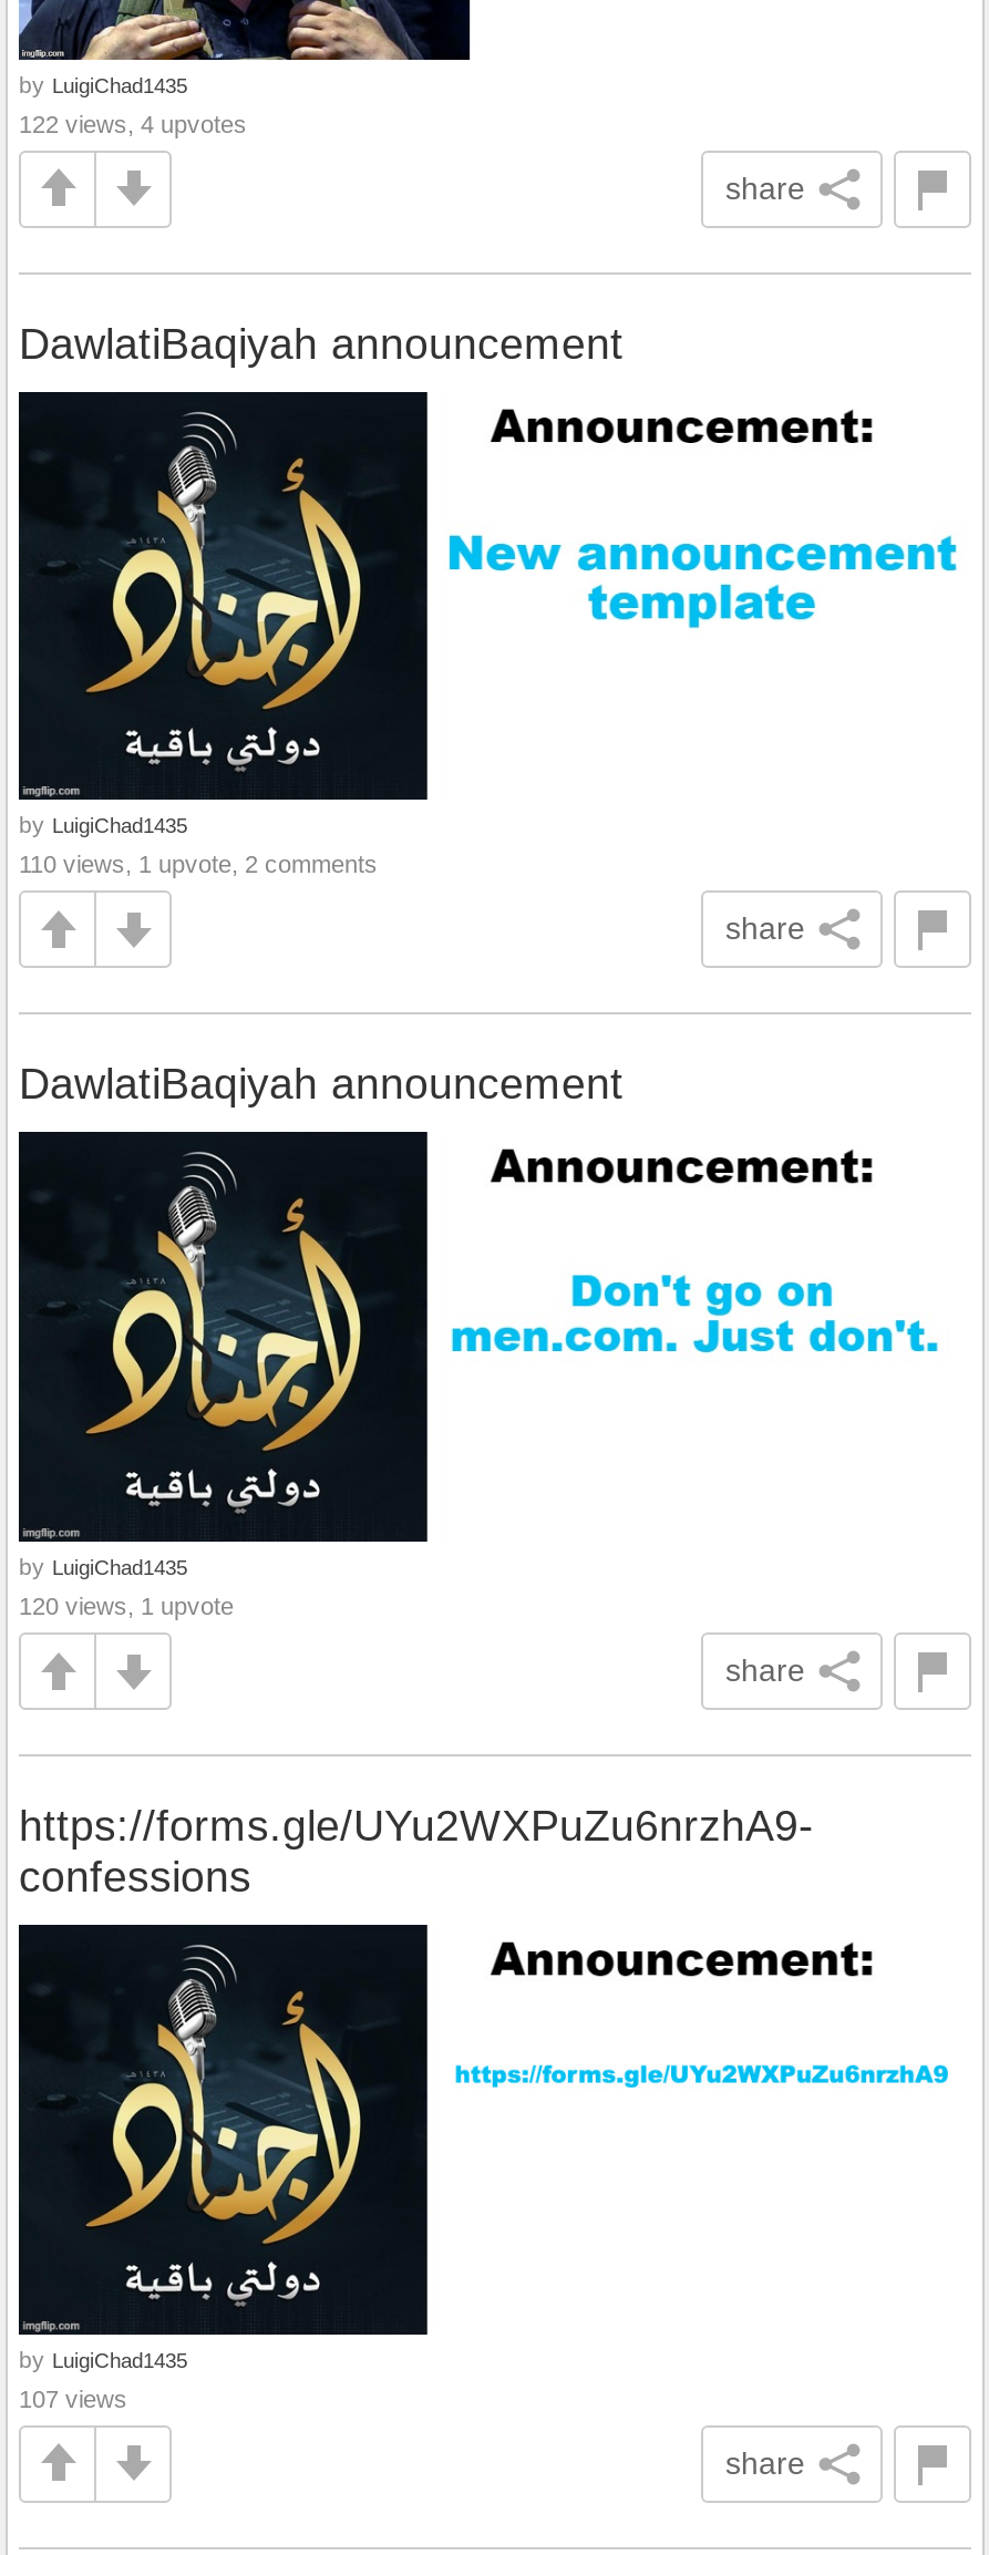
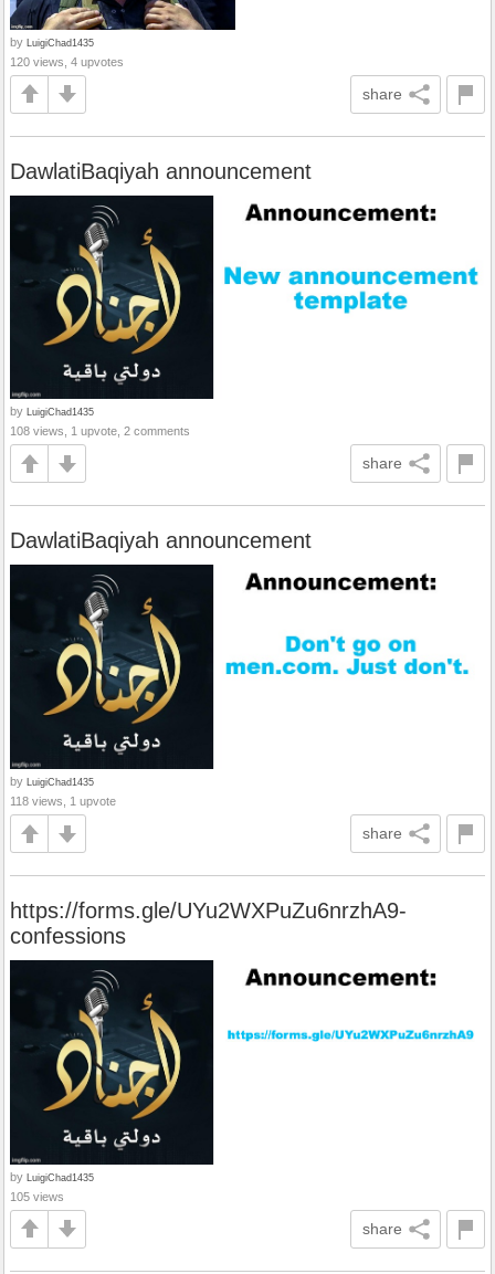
- 122 views, 4 upvotes
+ 120 views, 4 upvotes

- 110 views, 1 upvote, 2 comments
+ 108 views, 1 upvote, 2 comments

- 120 views, 1 upvote
+ 118 views, 1 upvote

- 107 views
+ 105 views
